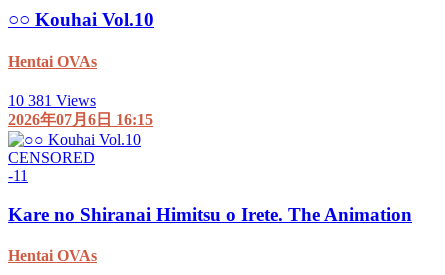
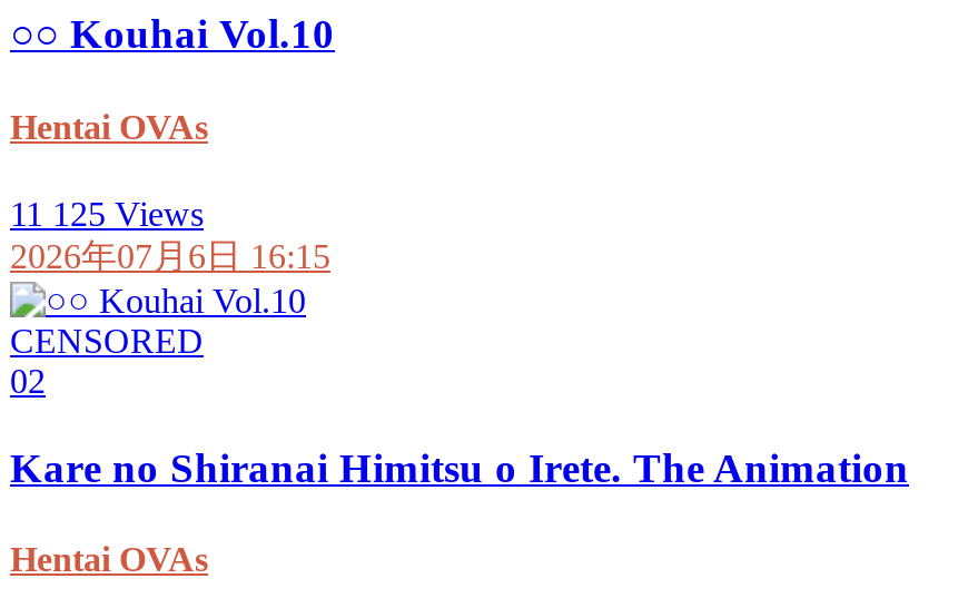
- 10 381 Views
+ 11 125 Views

- -11
+ 02
